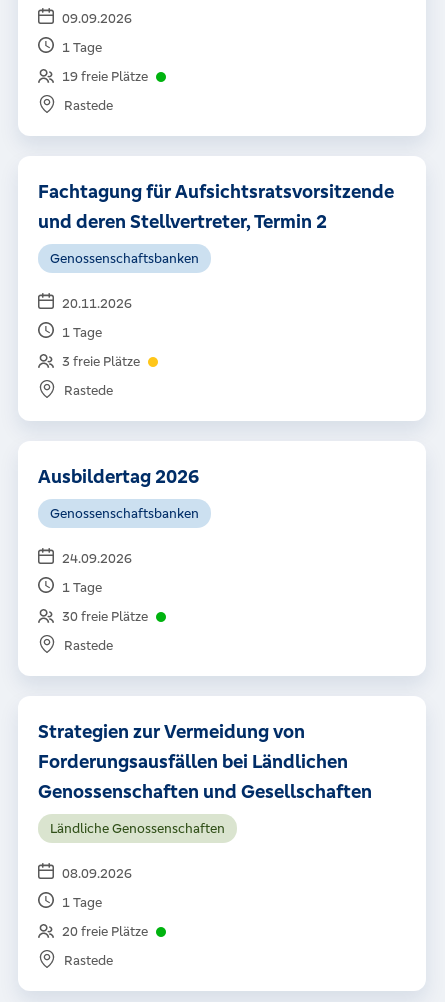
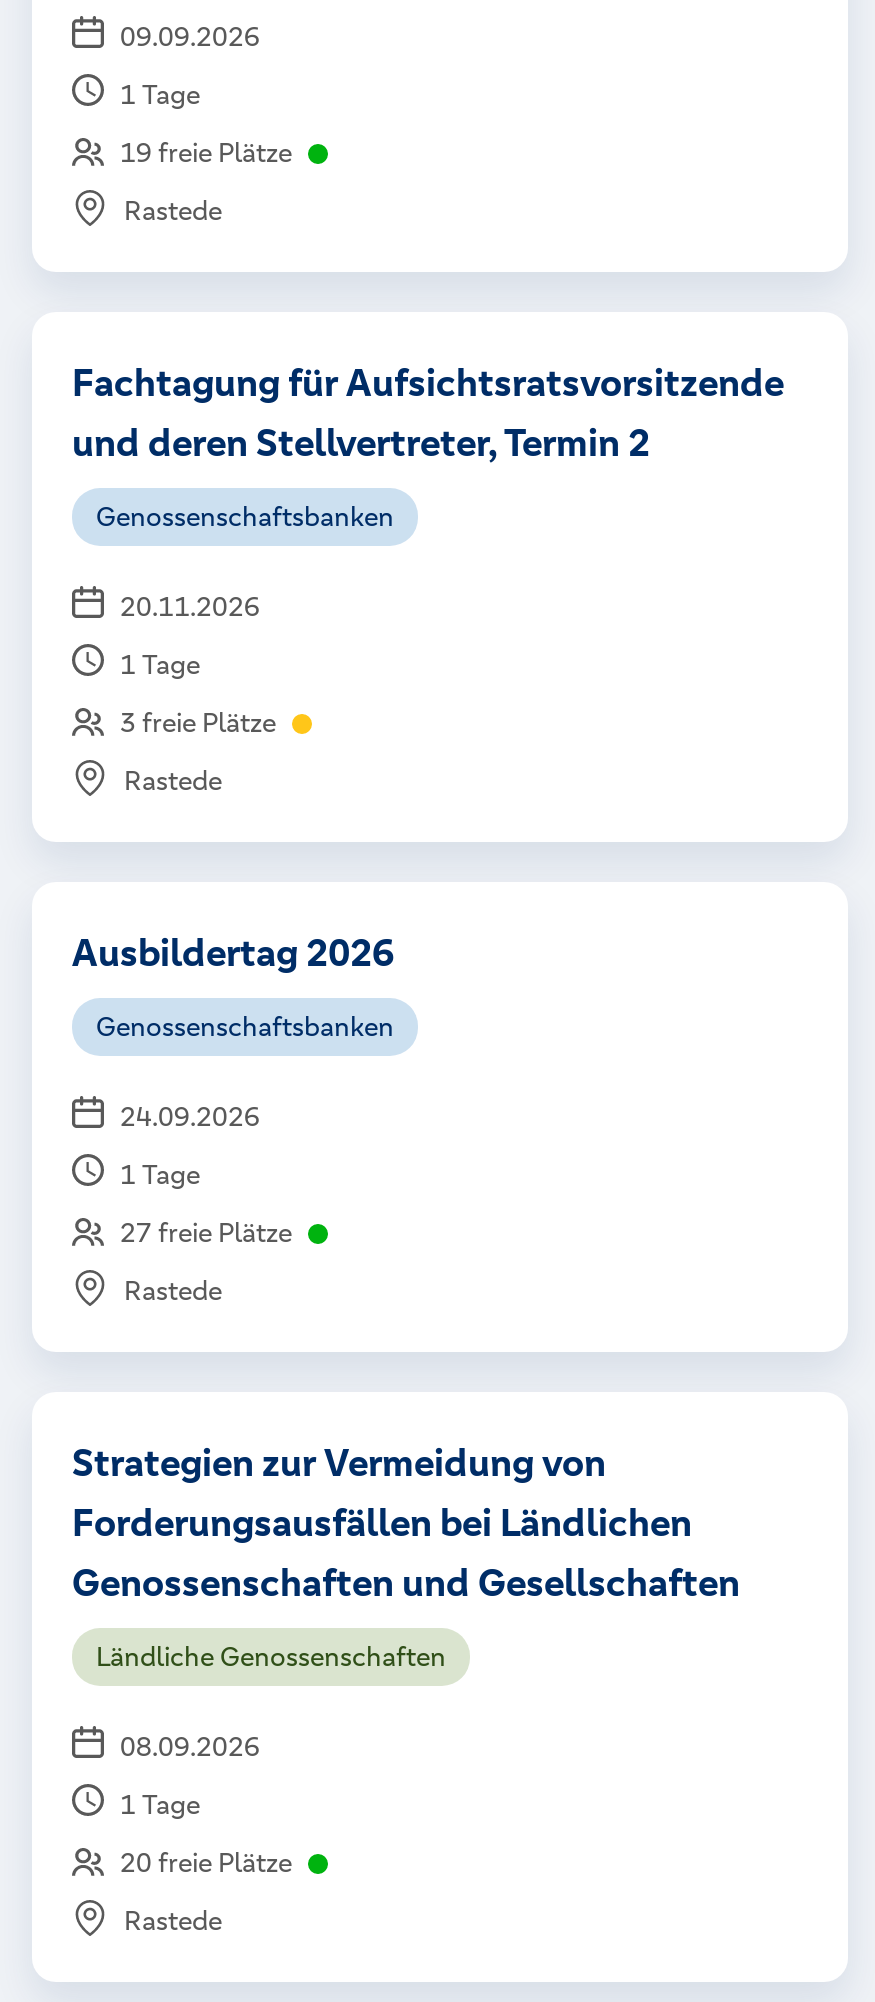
- 30 freie Plätze
+ 27 freie Plätze
